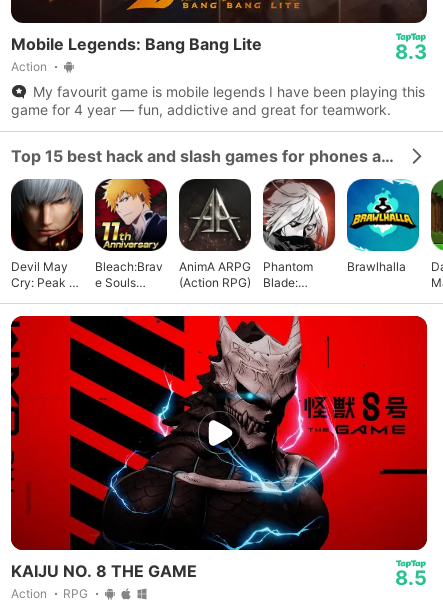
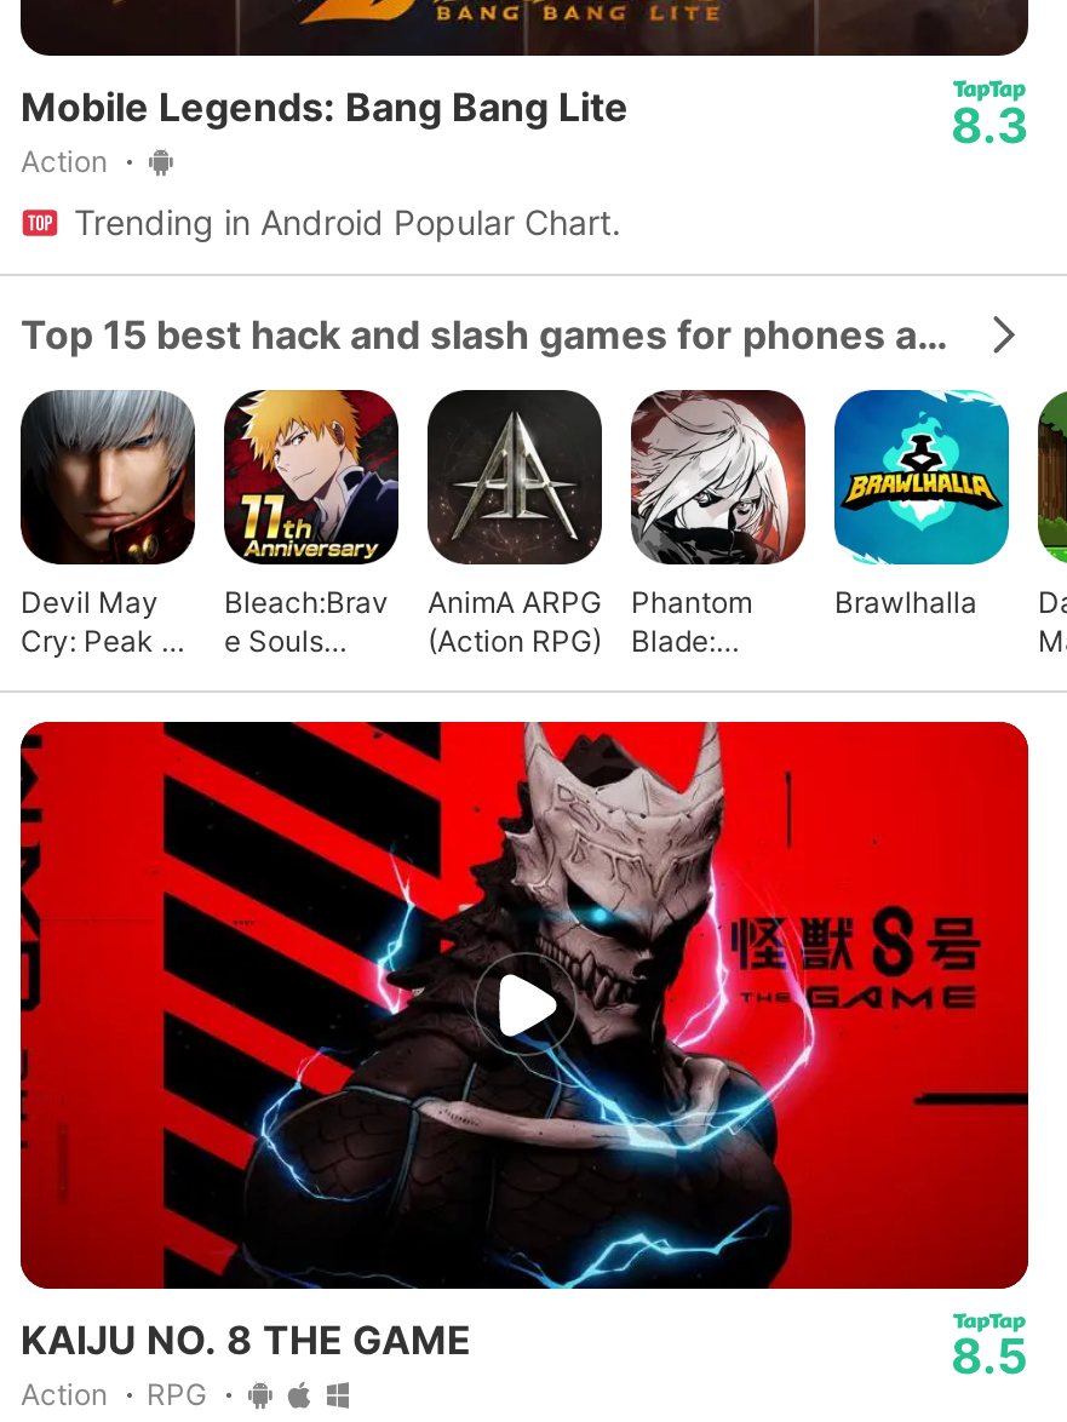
- My favourit game is mobile legends I have been playing this
- game for 4 year — fun, addictive and great for teamwork.
+ Trending in Android Popular Chart.
